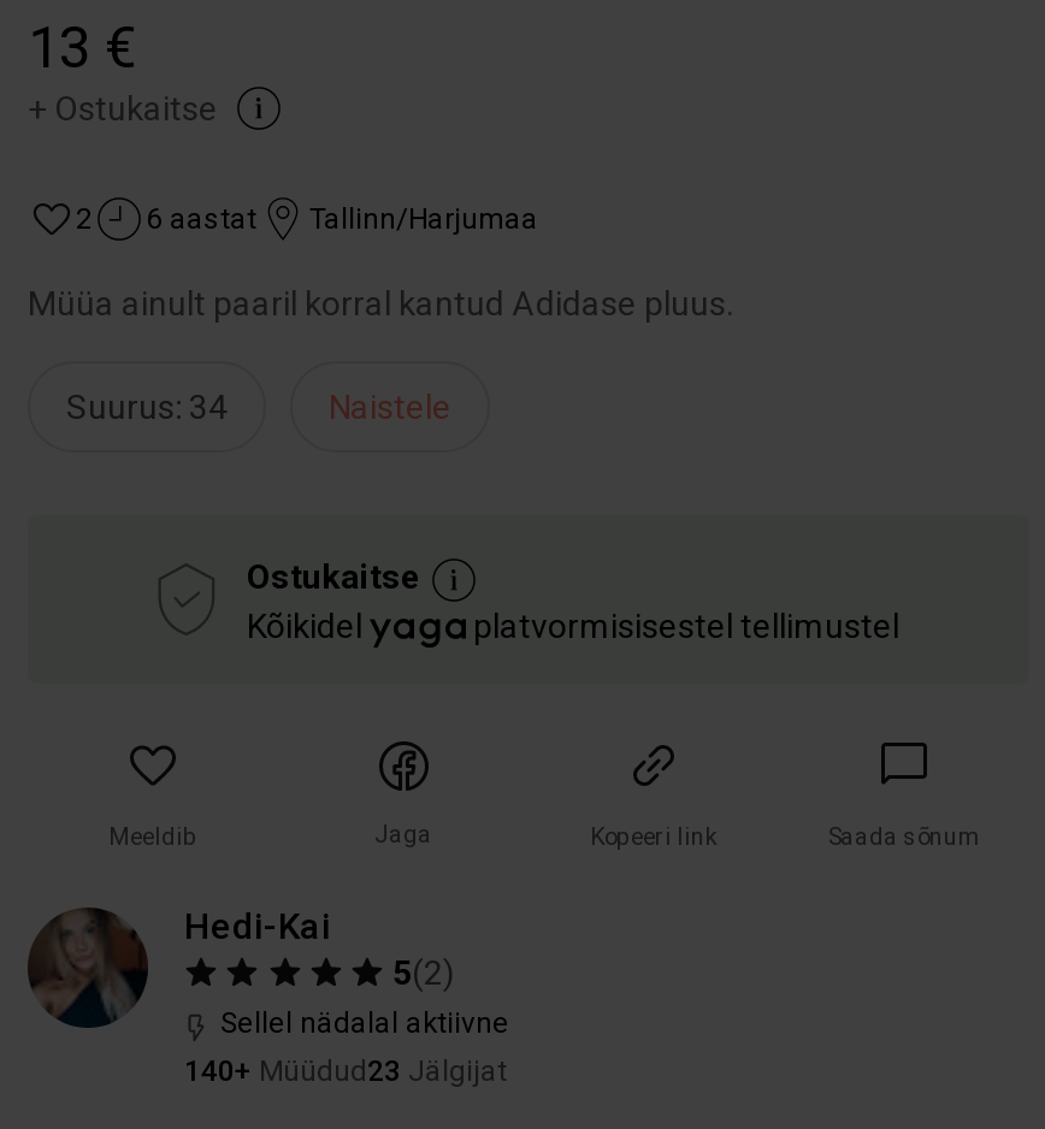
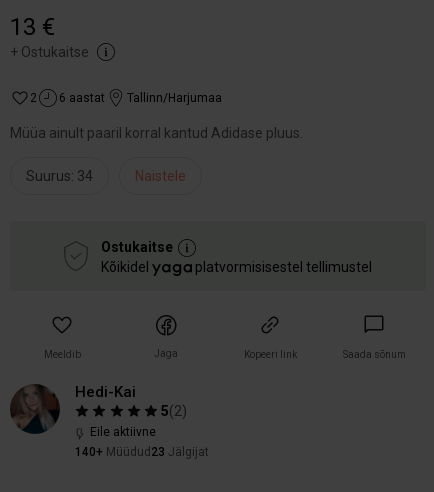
- Sellel nädalal aktiivne
+ Eile aktiivne
